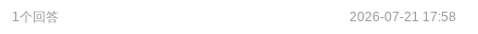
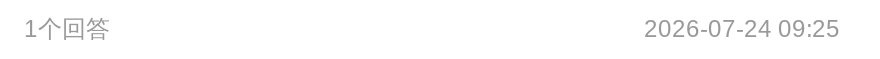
- 2026-07-21 17:58
+ 2026-07-24 09:25
